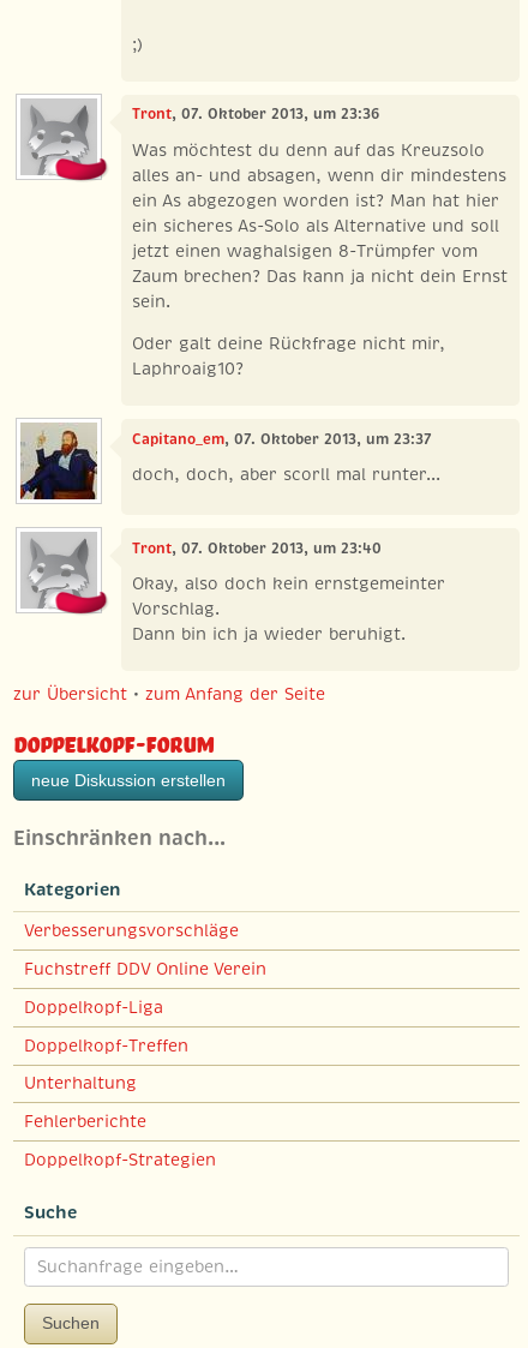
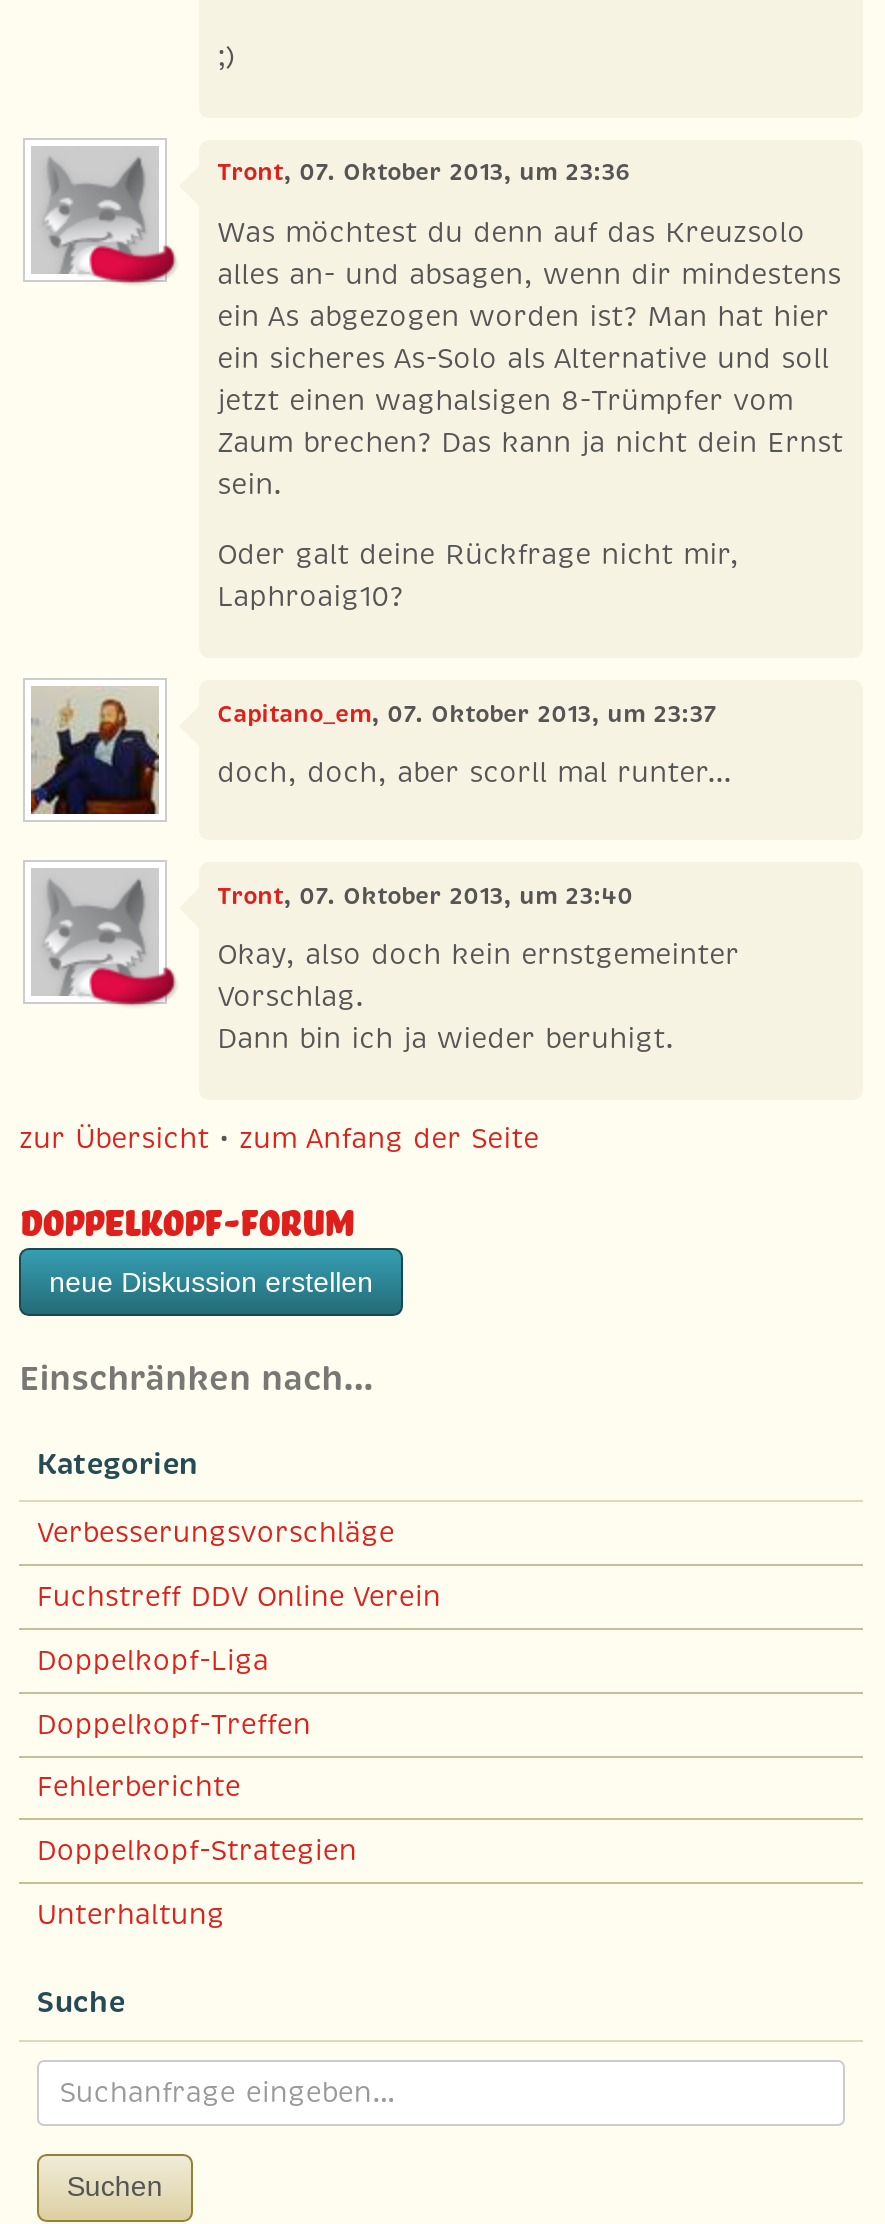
moved down: Unterhaltung

moved up: Fehlerberichte | Doppelkopf-Strategien
